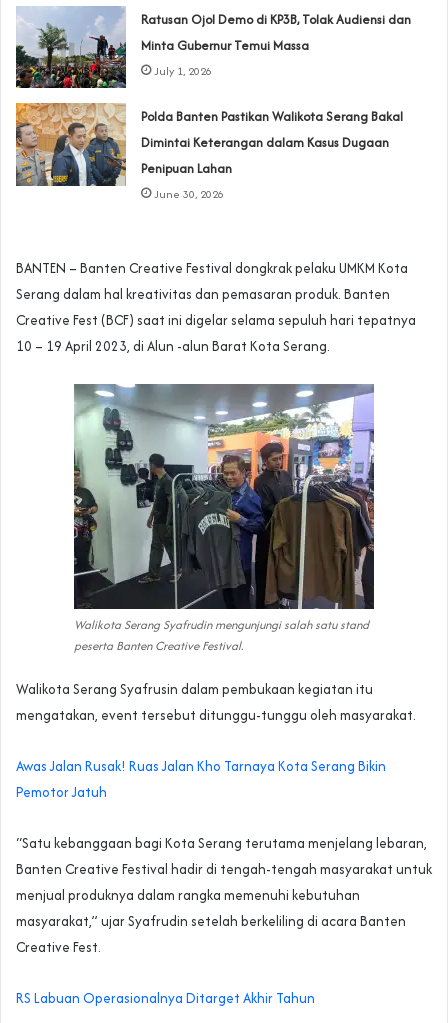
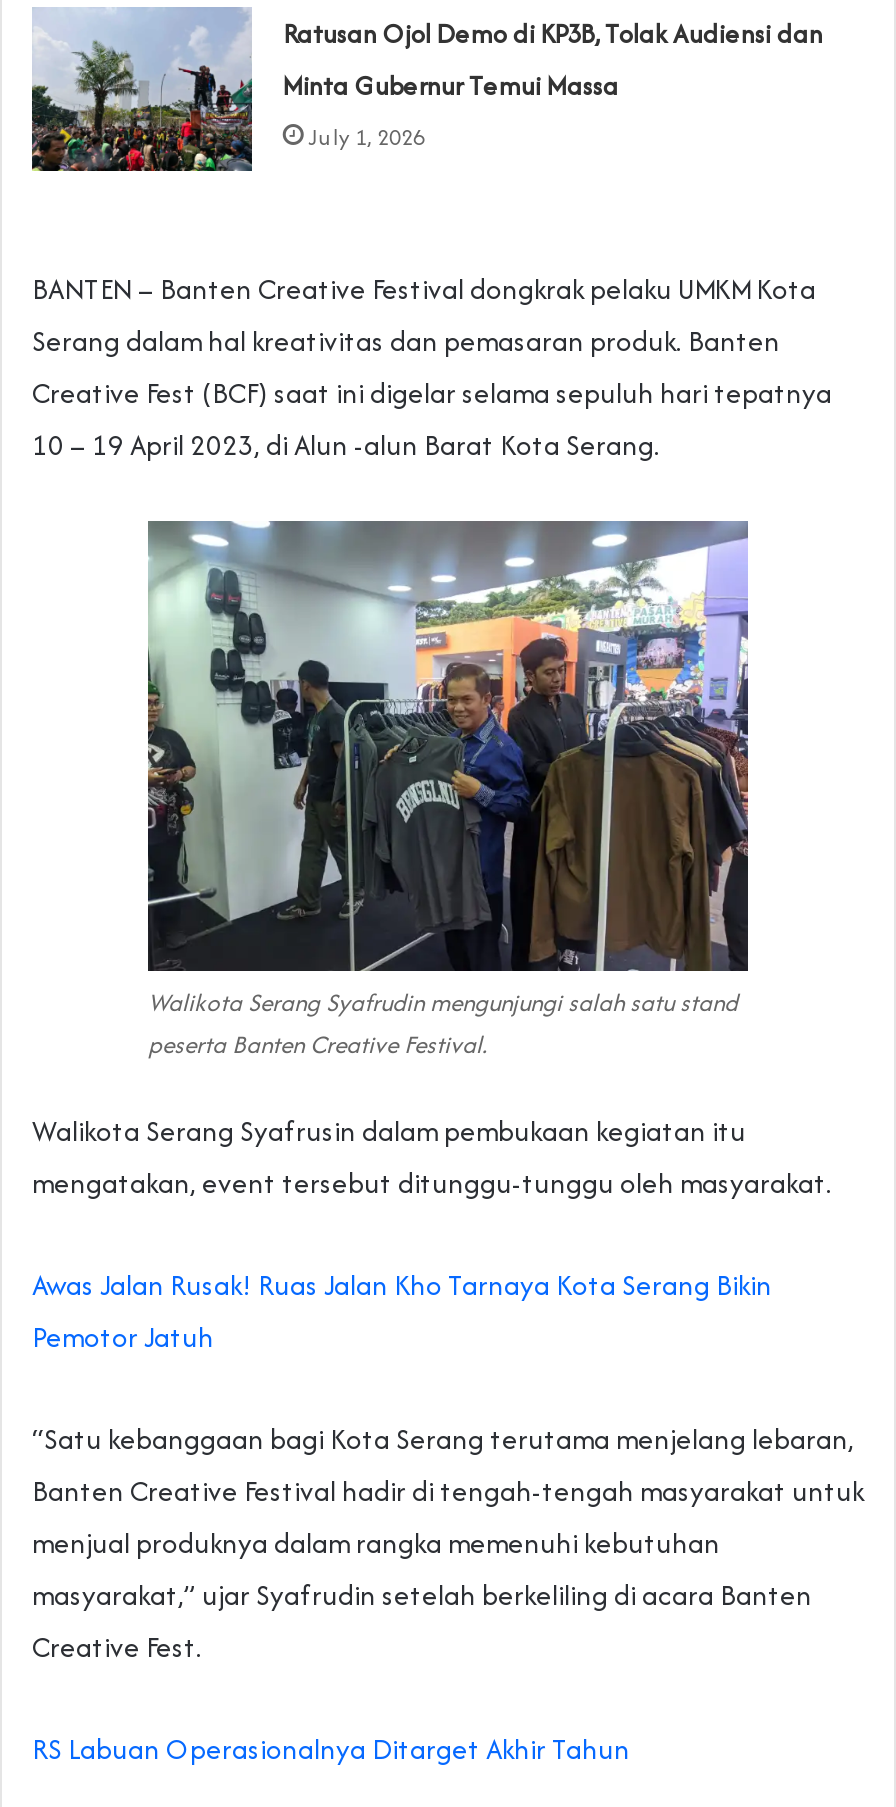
- [image]
- Polda Banten Pastikan Walikota Serang Bakal
- Dimintai Keterangan dalam Kasus Dugaan
- Penipuan Lahan
- June 30, 2026
